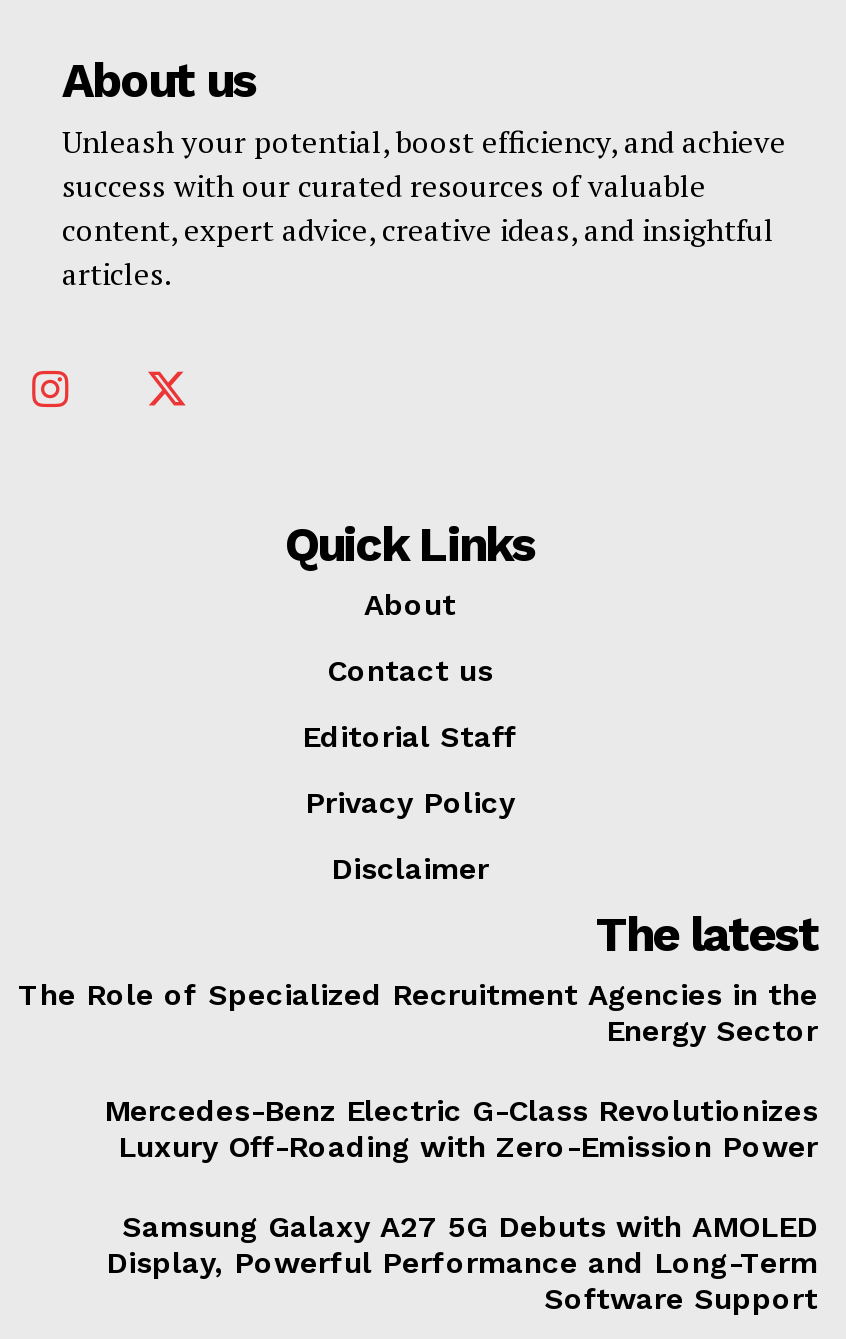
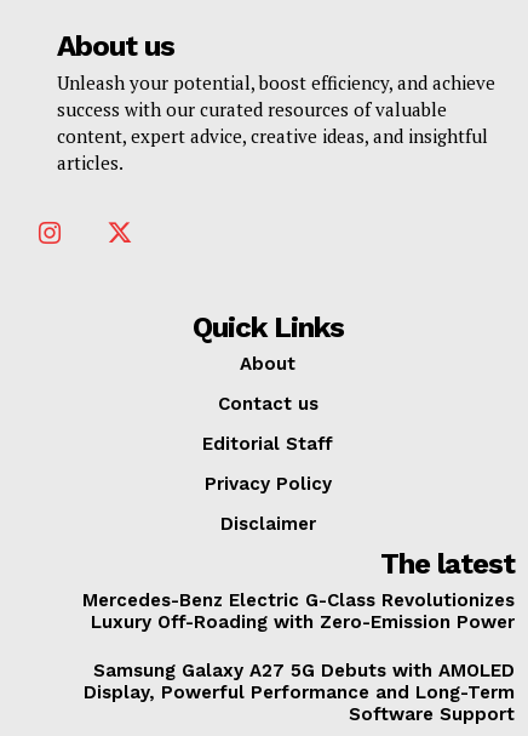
- The Role of Specialized Recruitment Agencies in the
- Energy Sector
